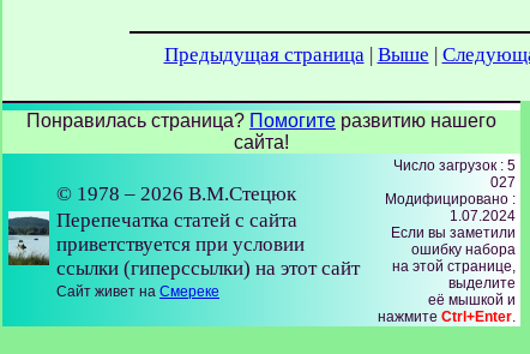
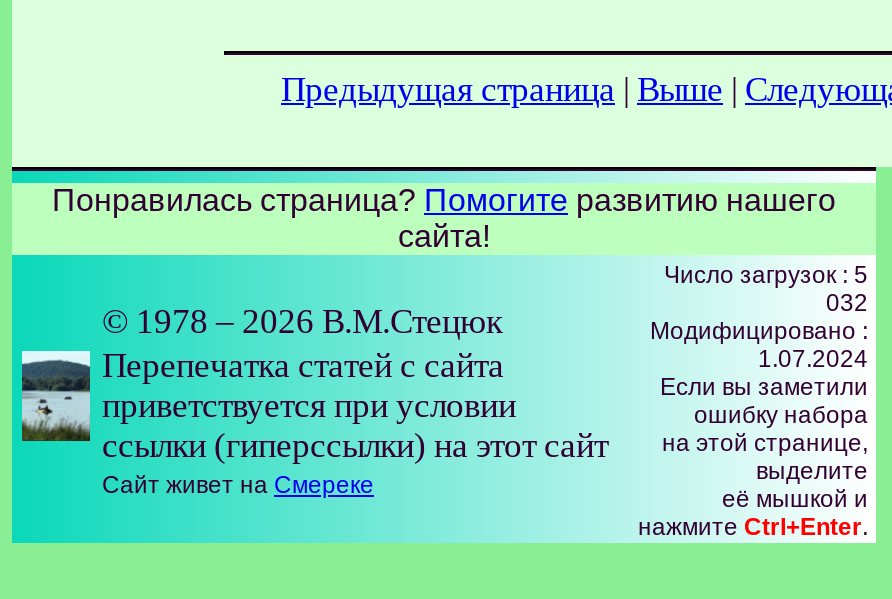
- 027
+ 032
